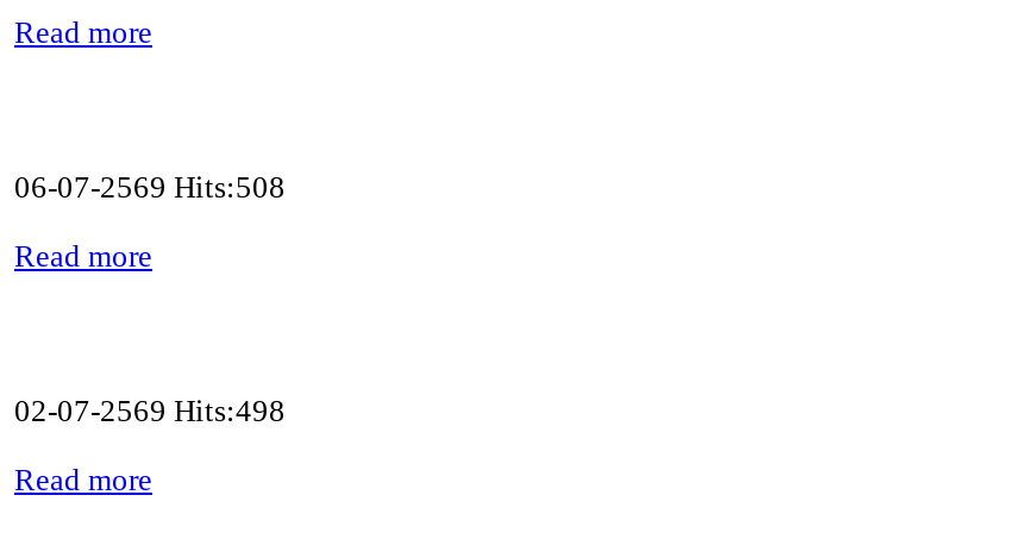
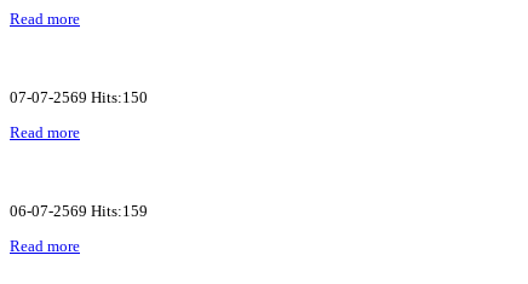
- 06-07-2569 Hits:508
+ 07-07-2569 Hits:150

- 02-07-2569 Hits:498
+ 06-07-2569 Hits:159
